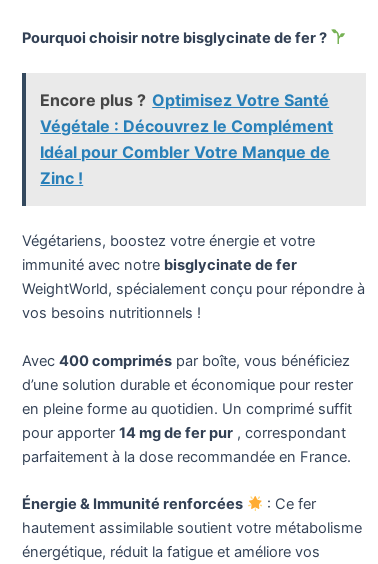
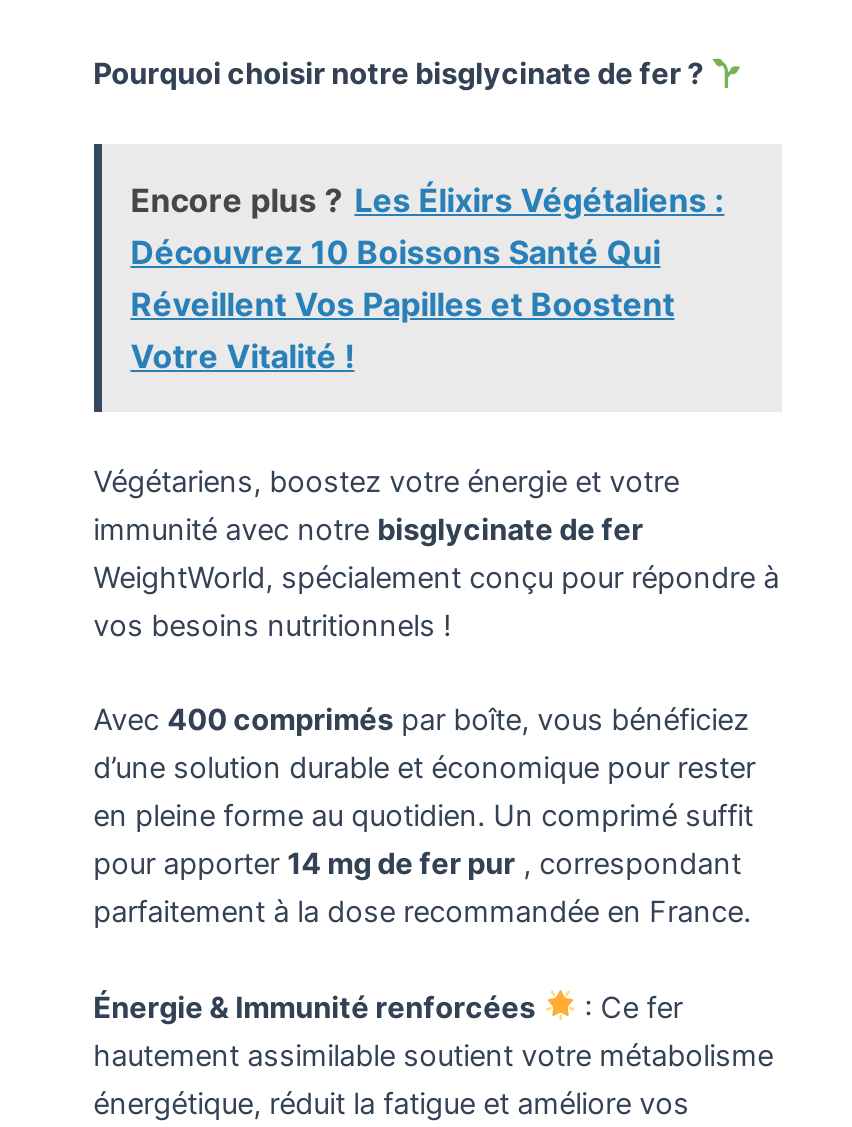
- Encore plus ? Optimisez Votre Santé
- Végétale : Découvrez le Complément
- Idéal pour Combler Votre Manque de
- Zinc !
+ Encore plus ? Les Élixirs Végétaliens :
+ Découvrez 10 Boissons Santé Qui
+ Réveillent Vos Papilles et Boostent
+ Votre Vitalité !
